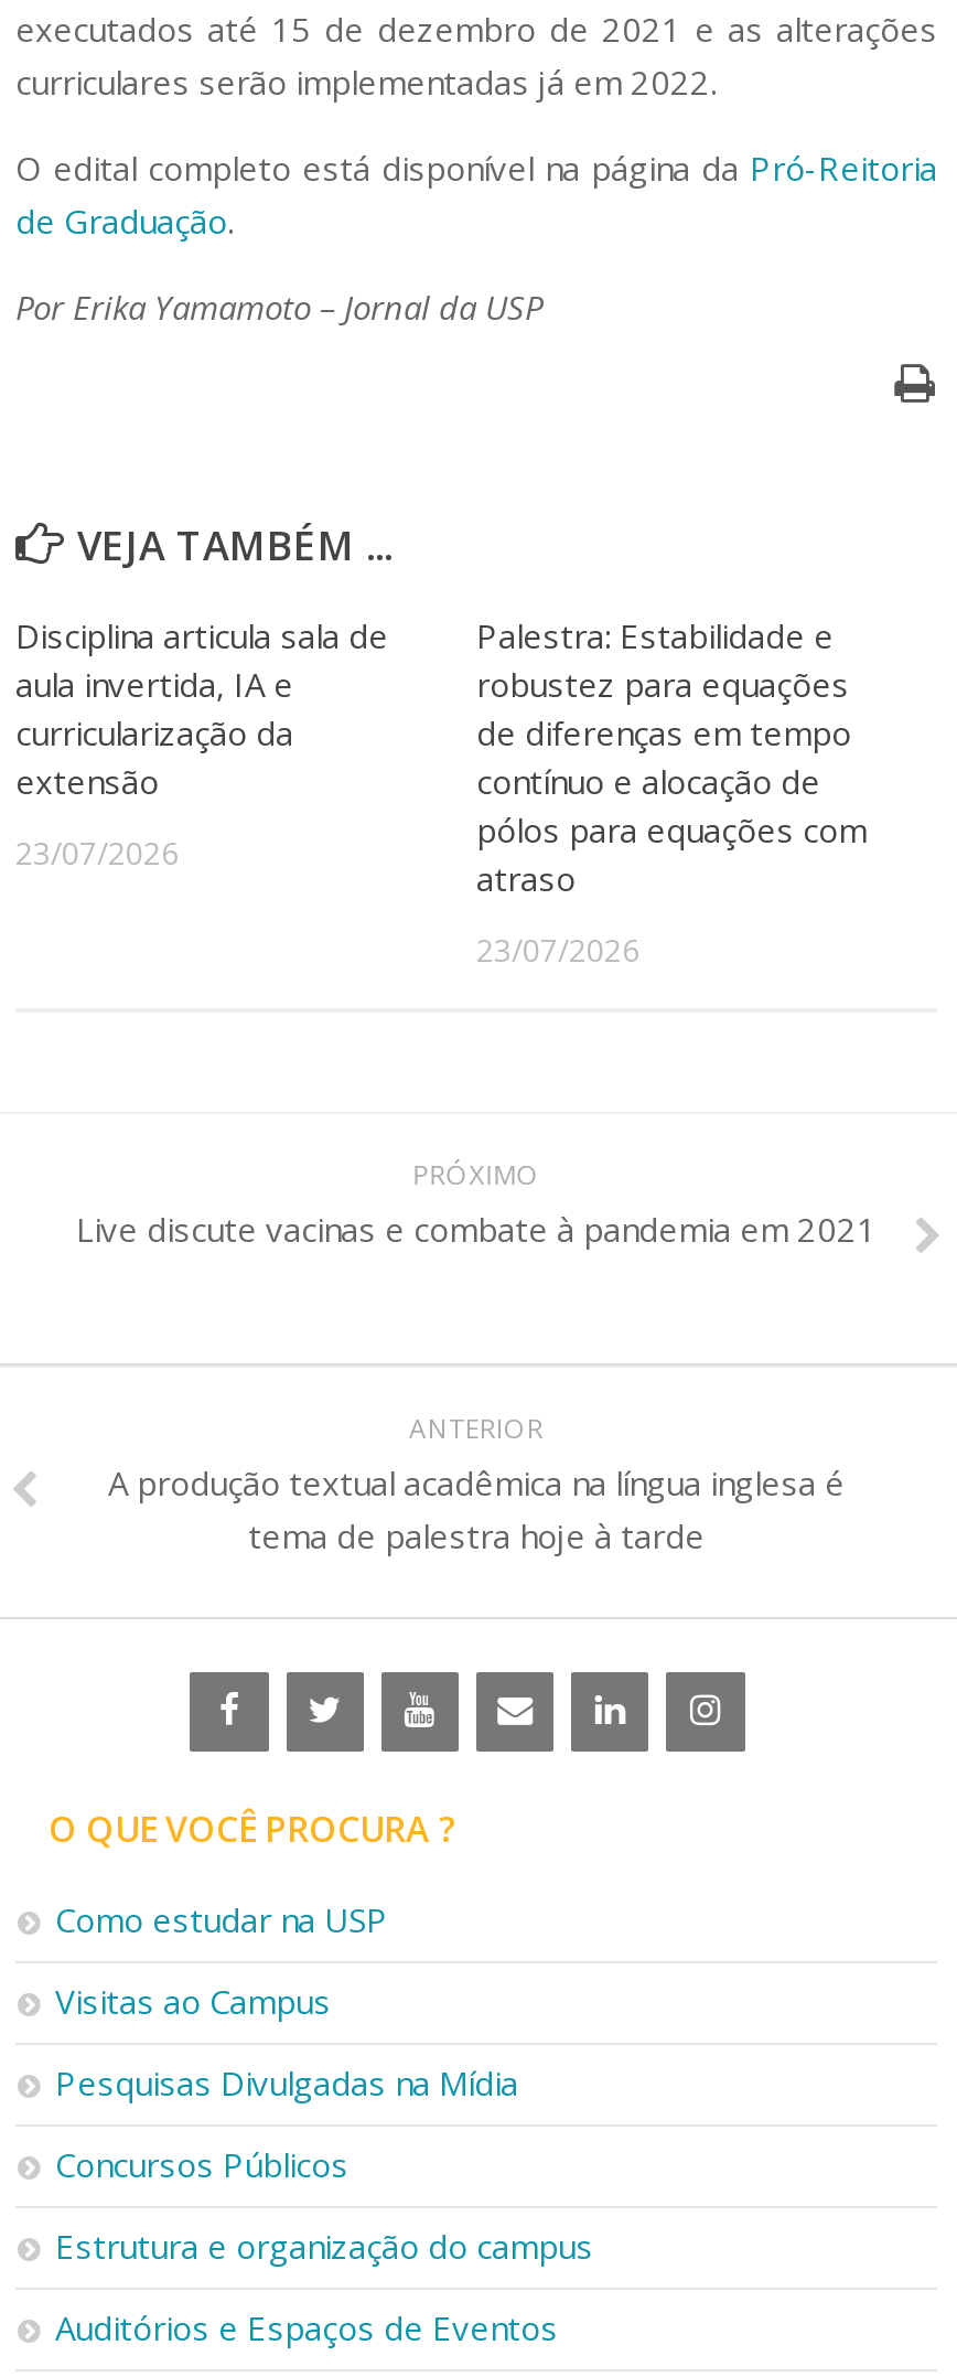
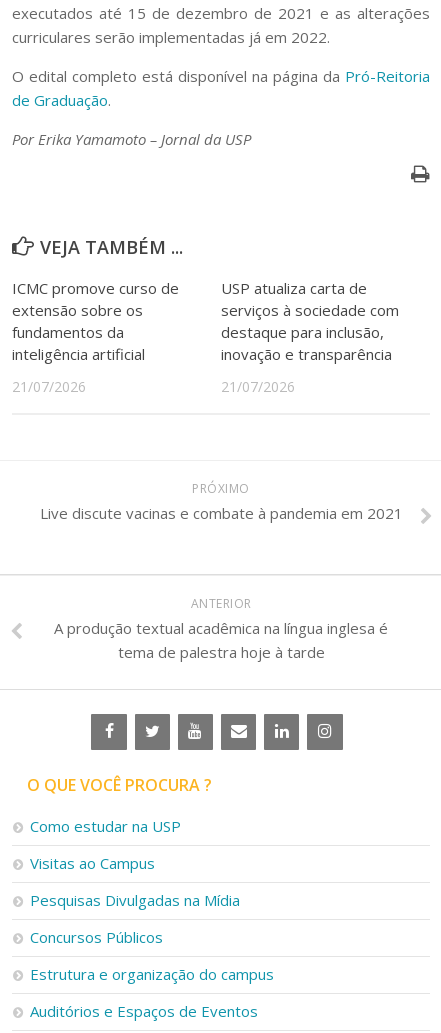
- Disciplina articula sala de
- aula invertida, IA e
- curricularização da
- extensão
+ ICMC promove curso de
+ extensão sobre os
+ fundamentos da
+ inteligência artificial

- Palestra: Estabilidade e
- robustez para equações
- de diferenças em tempo
- contínuo e alocação de
- pólos para equações com
- atraso
+ USP atualiza carta de
+ serviços à sociedade com
+ destaque para inclusão,
+ inovação e transparência

- 23/07/2026
+ 21/07/2026

- 23/07/2026
+ 21/07/2026
